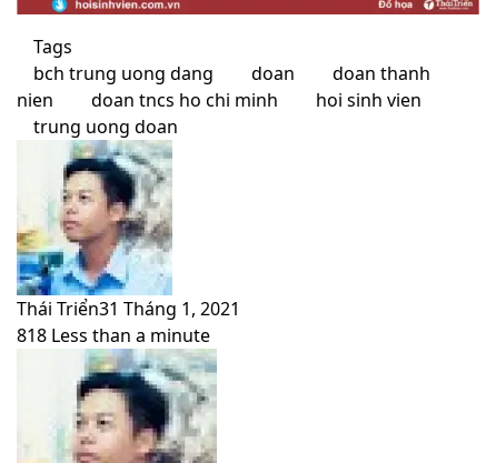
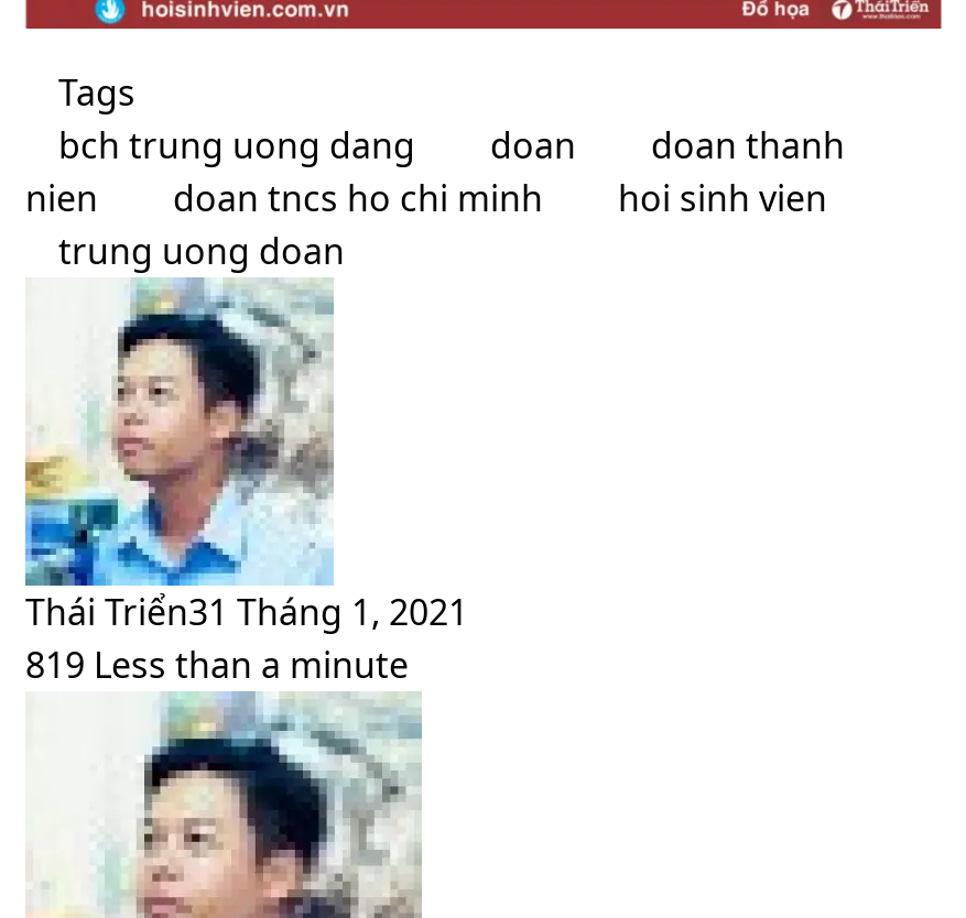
- 818 Less than a minute
+ 819 Less than a minute
